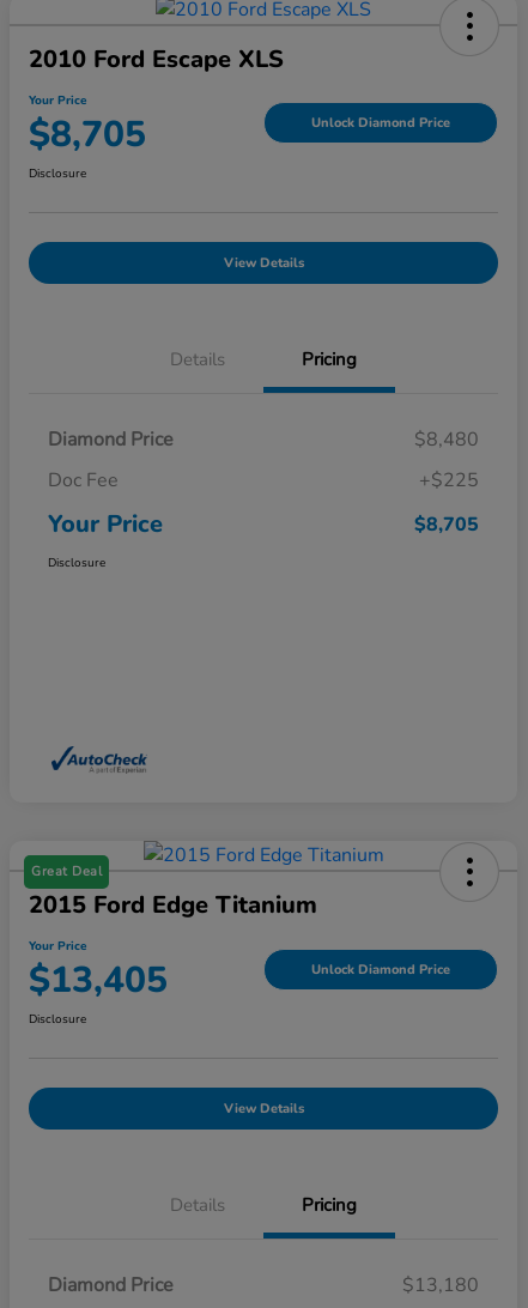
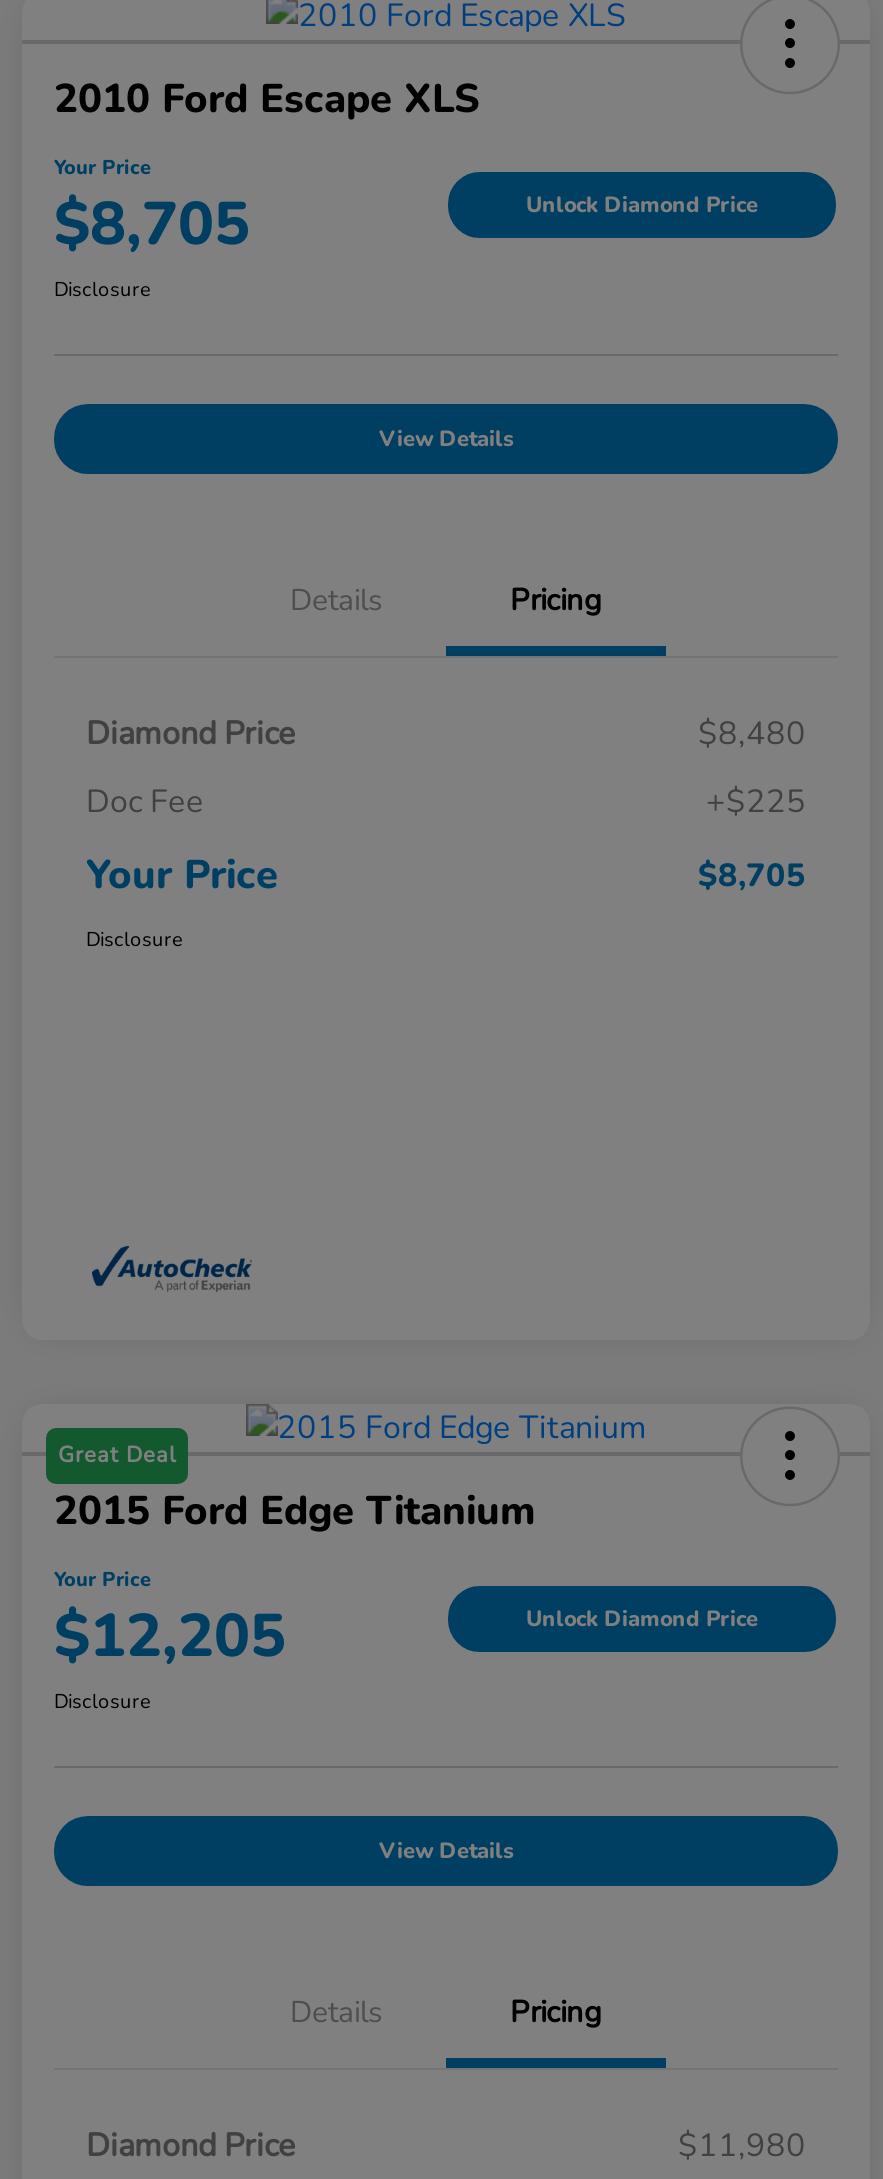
- $13,405
+ $12,205

- $13,180
+ $11,980
